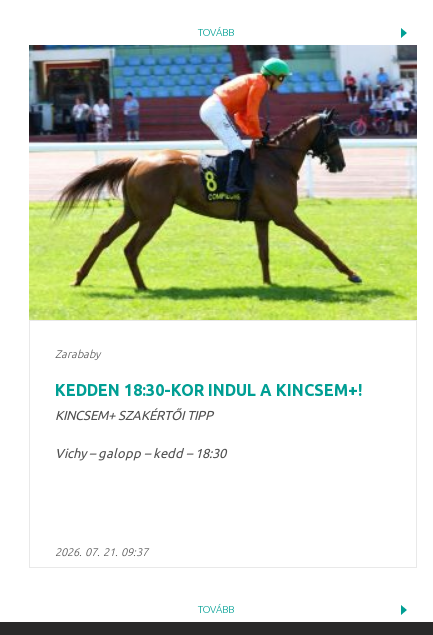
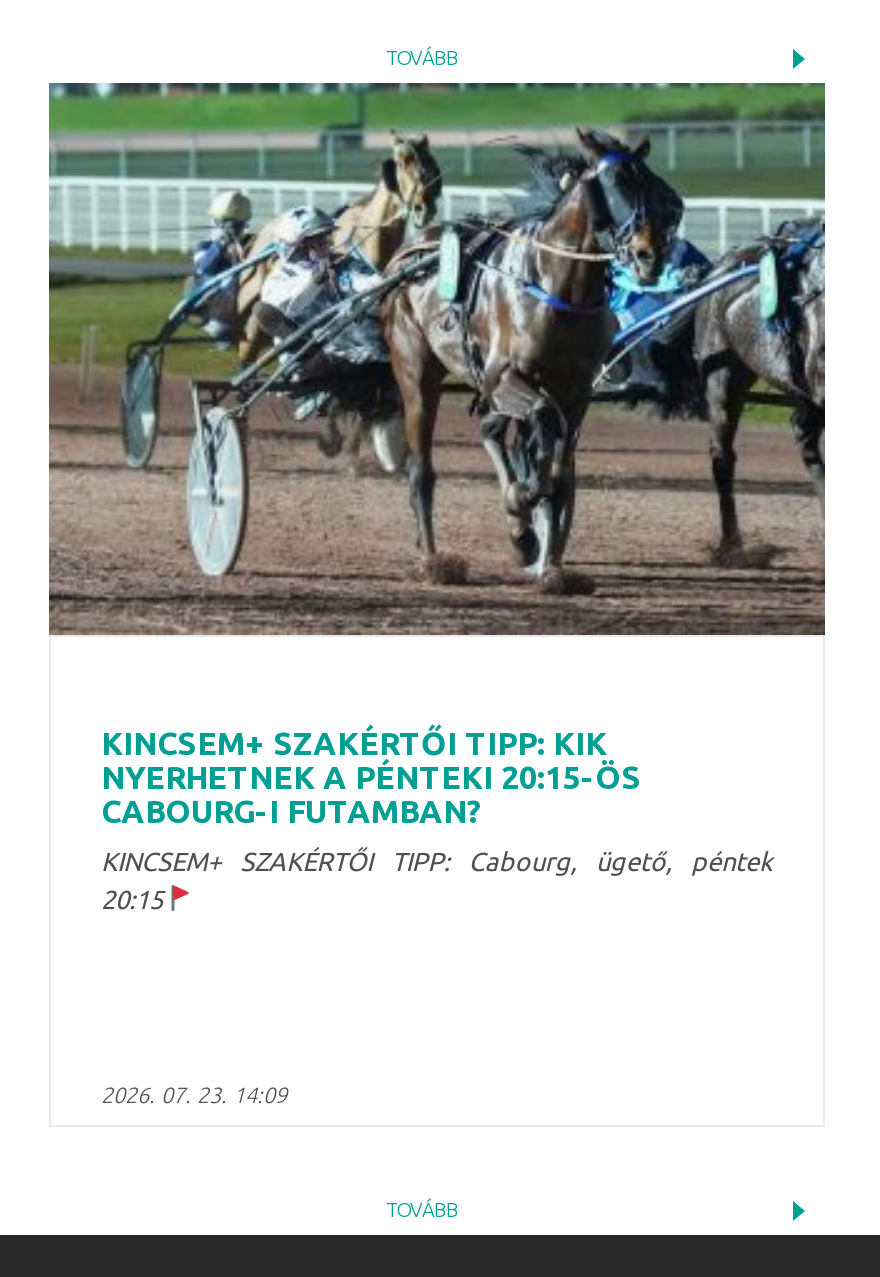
- [image]
+ [image]

- Zarababy
- KEDDEN 18:30-KOR INDUL A KINCSEM+!
- KINCSEM+ SZAKÉRTŐI TIPP
- Vichy – galopp – kedd – 18:30
+ KINCSEM+ SZAKÉRTŐI TIPP: KIK
+ NYERHETNEK A PÉNTEKI 20:15-ÖS
+ CABOURG-I FUTAMBAN?
+ KINCSEM+ SZAKÉRTŐI TIPP: Cabourg, ügető, péntek
+ 20:15

- 2026. 07. 21. 09:37
+ 2026. 07. 23. 14:09
